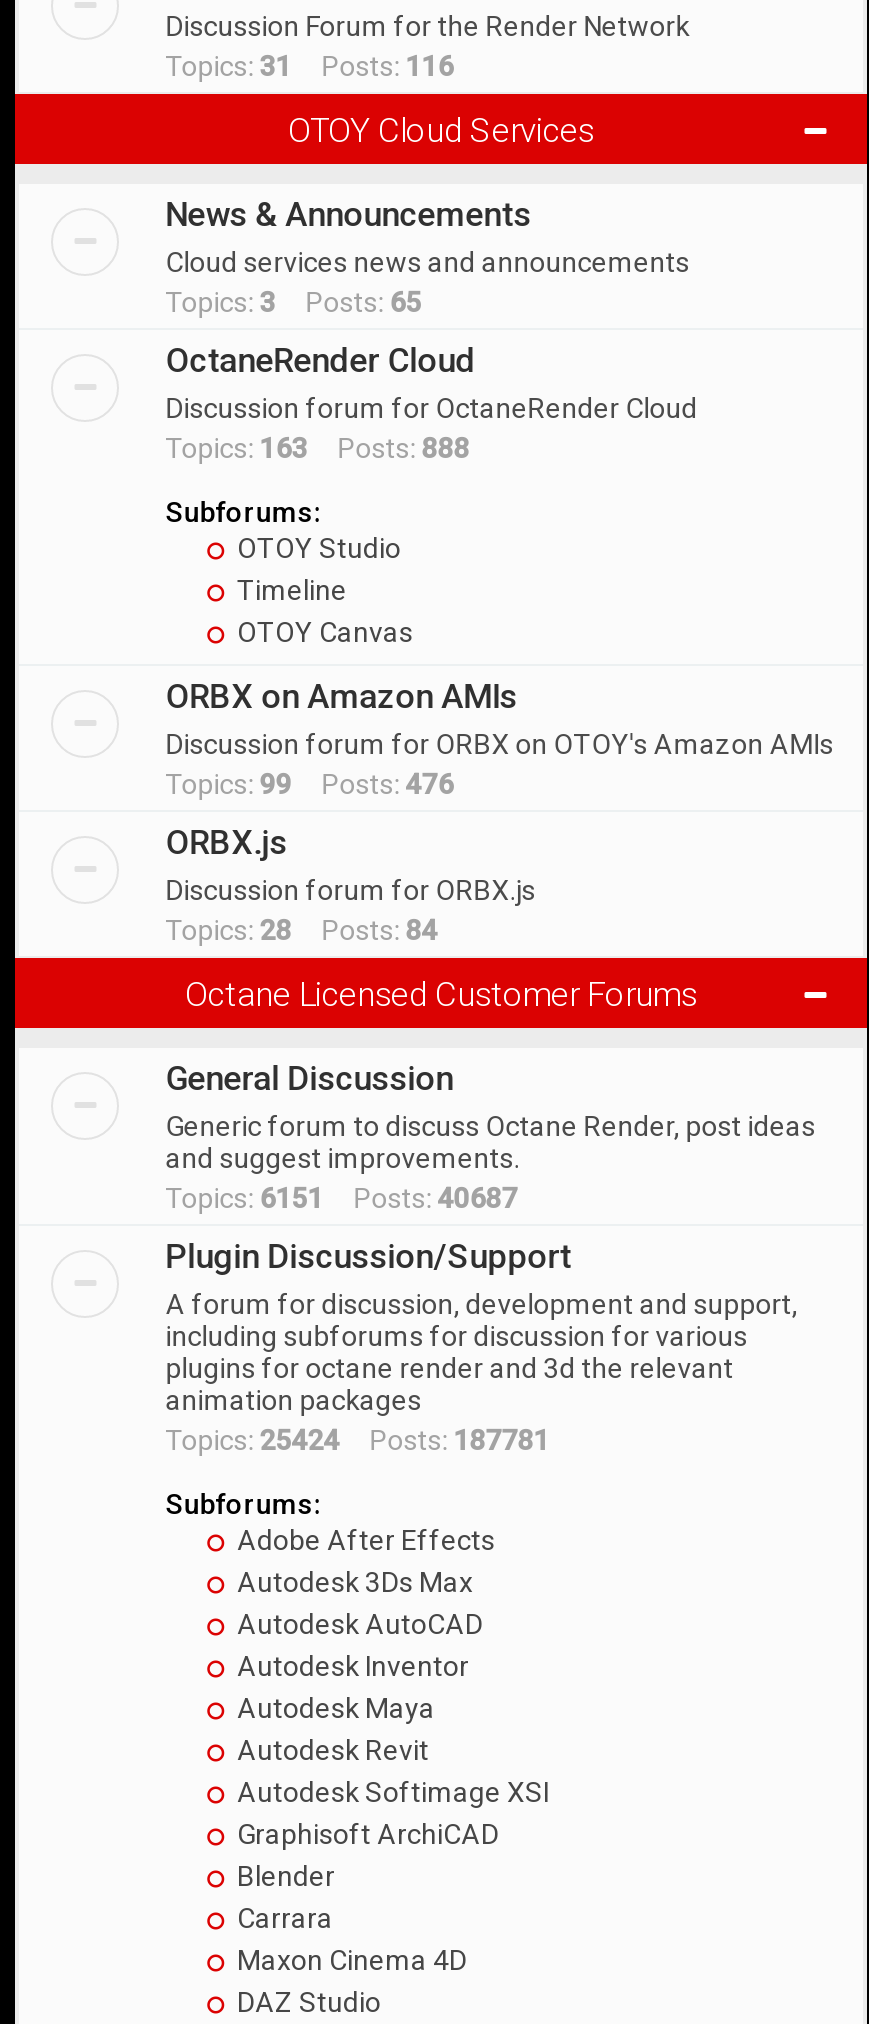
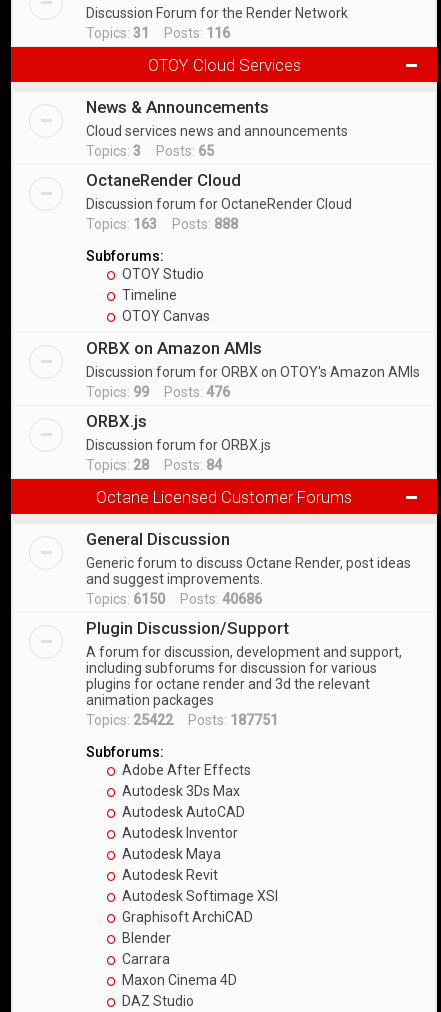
- Topics: 6151 Posts: 40687
+ Topics: 6150 Posts: 40686

- Topics: 25424 Posts: 187781
+ Topics: 25422 Posts: 187751
